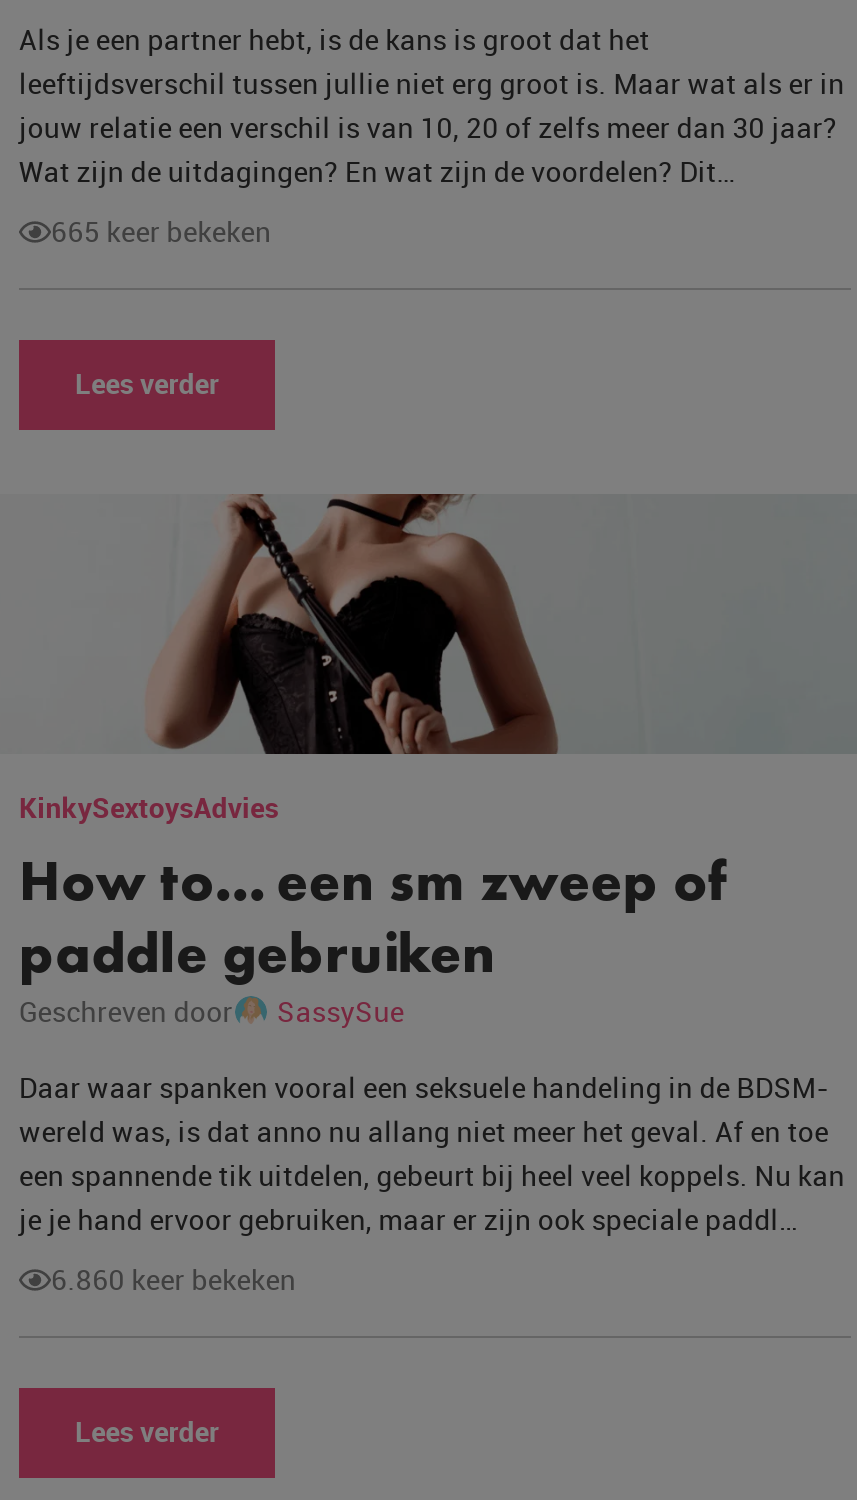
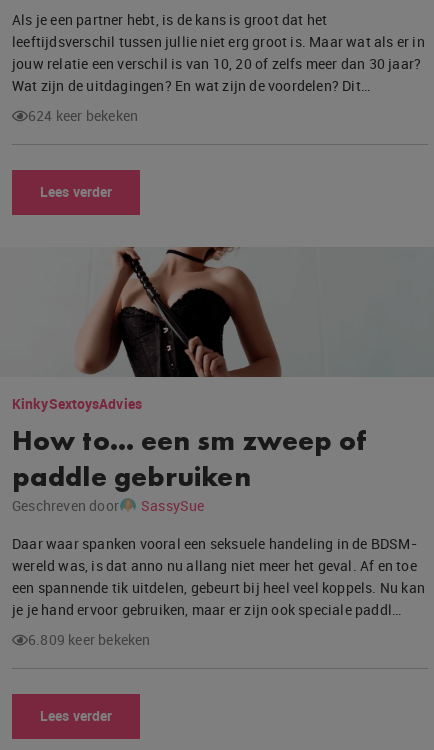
- 665 keer bekeken
+ 624 keer bekeken

- 6.860 keer bekeken
+ 6.809 keer bekeken
